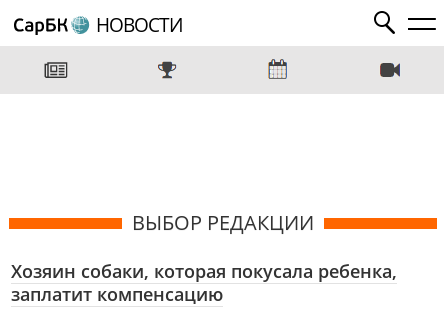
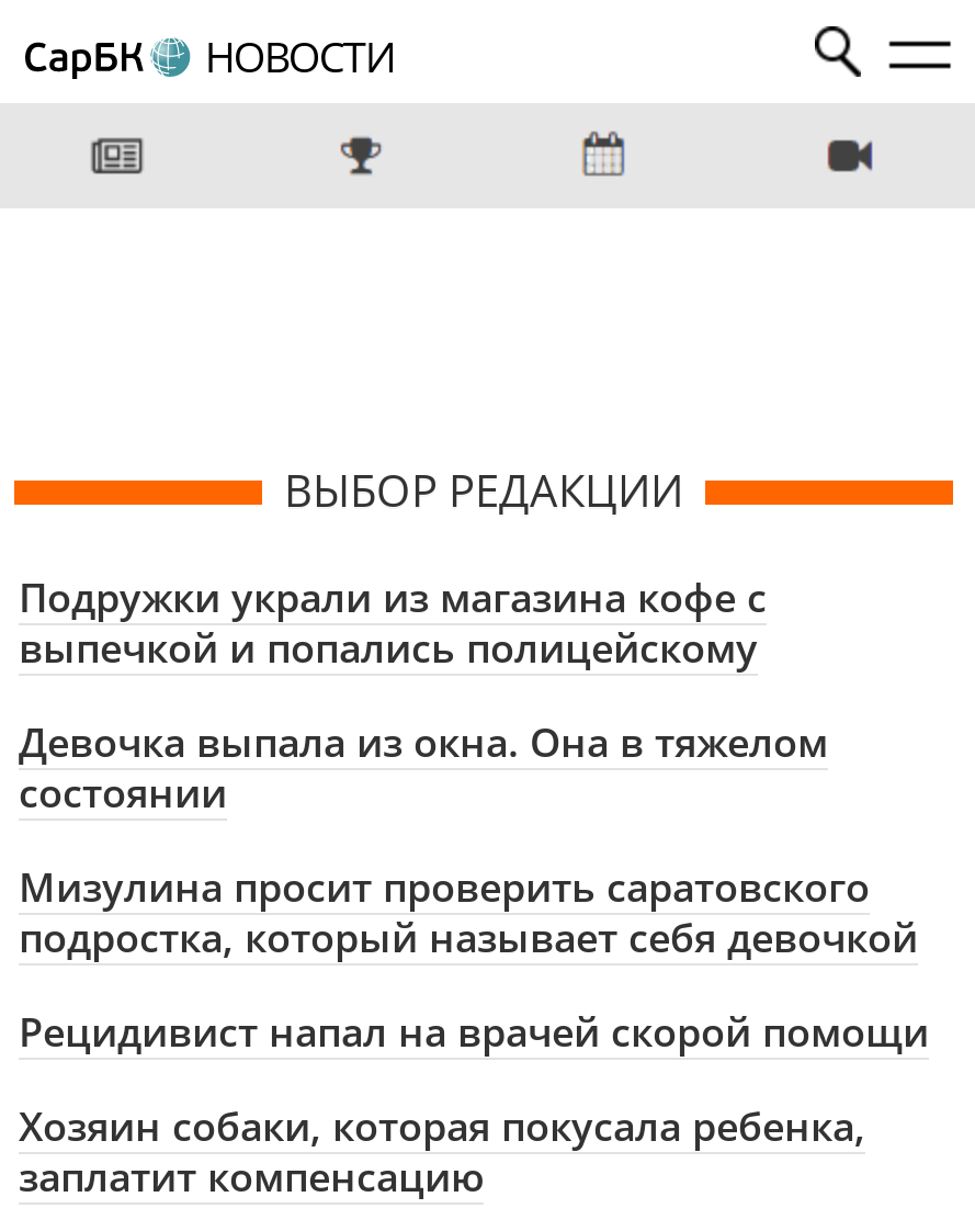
+ Подружки украли из магазина кофе с
+ выпечкой и попались полицейскому
+ Девочка выпала из окна. Она в тяжелом
+ состоянии
+ Мизулина просит проверить саратовского
+ подростка, который называет себя девочкой
+ Рецидивист напал на врачей скорой помощи
